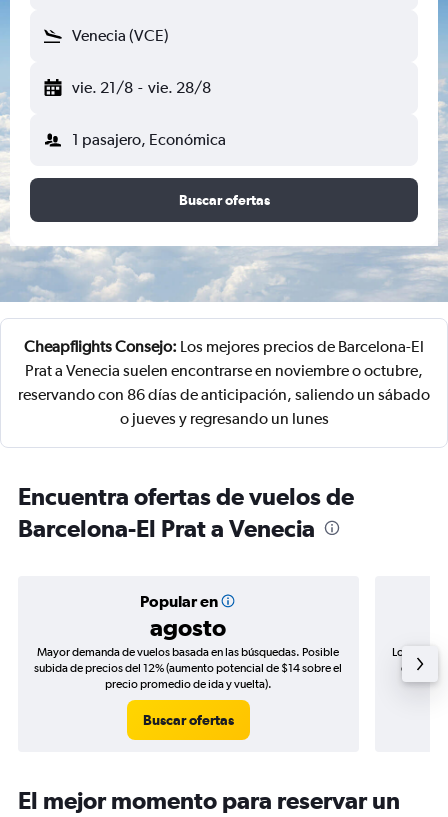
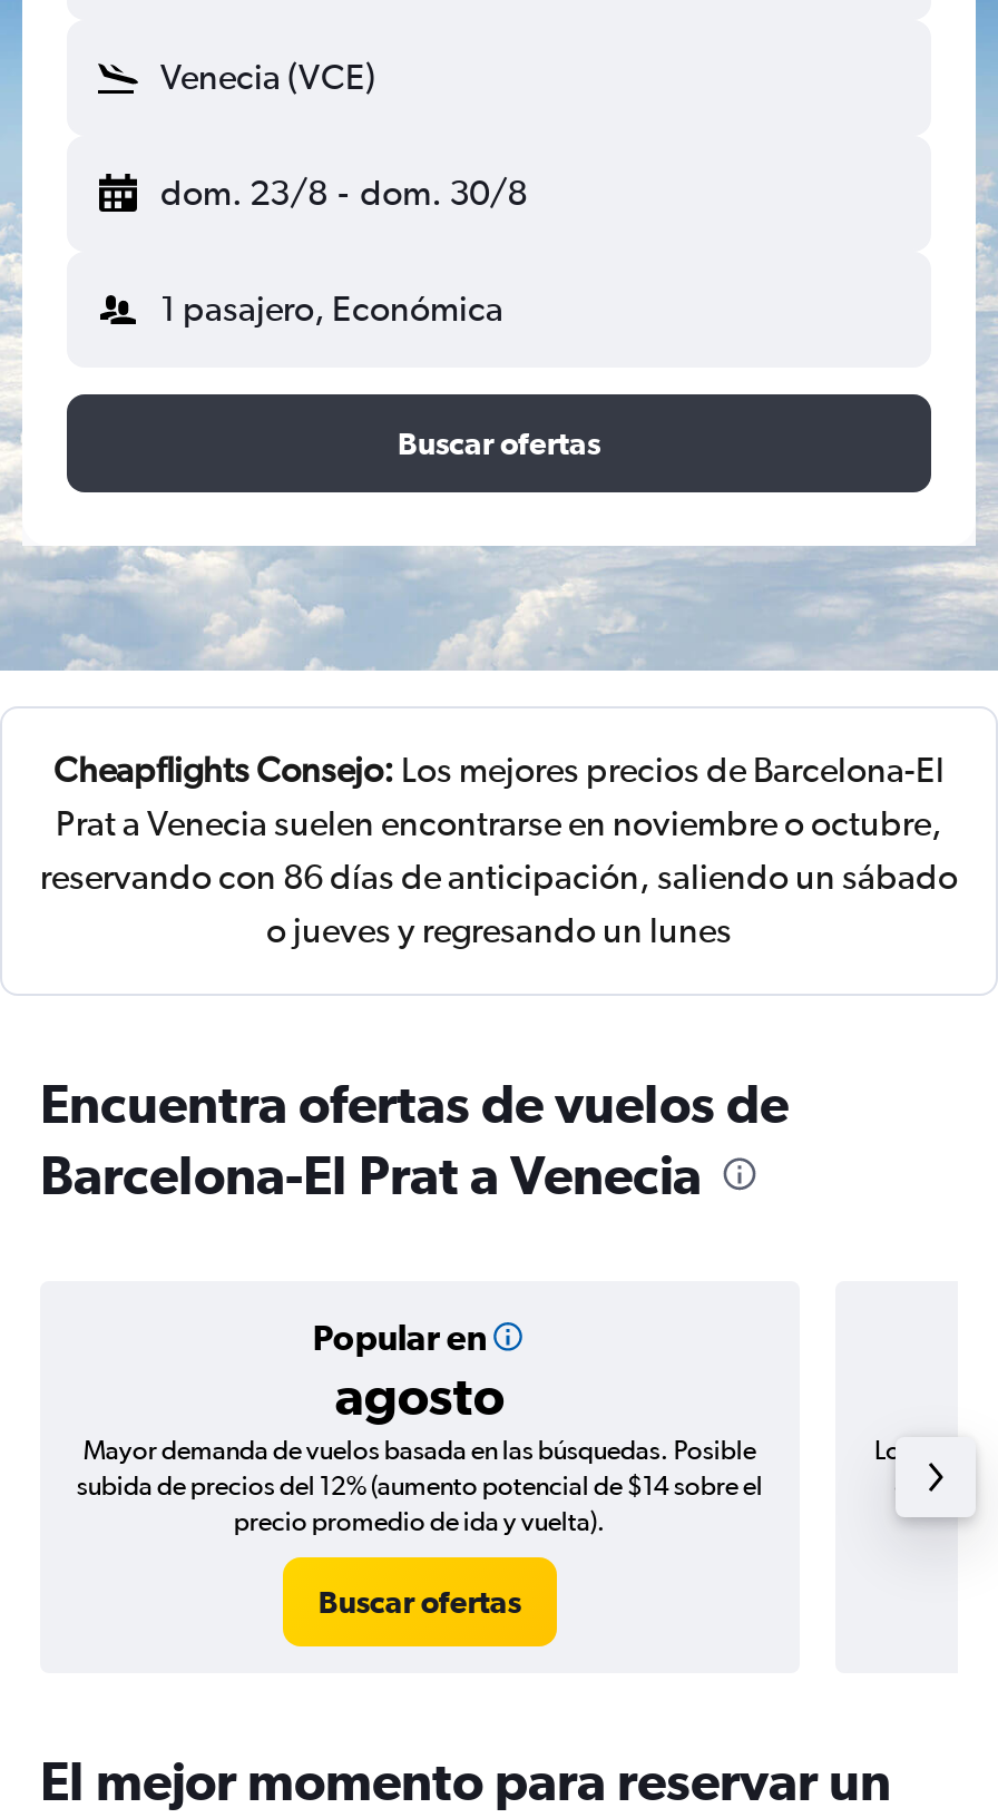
- vie. 21/8 - vie. 28/8
+ dom. 23/8 - dom. 30/8
